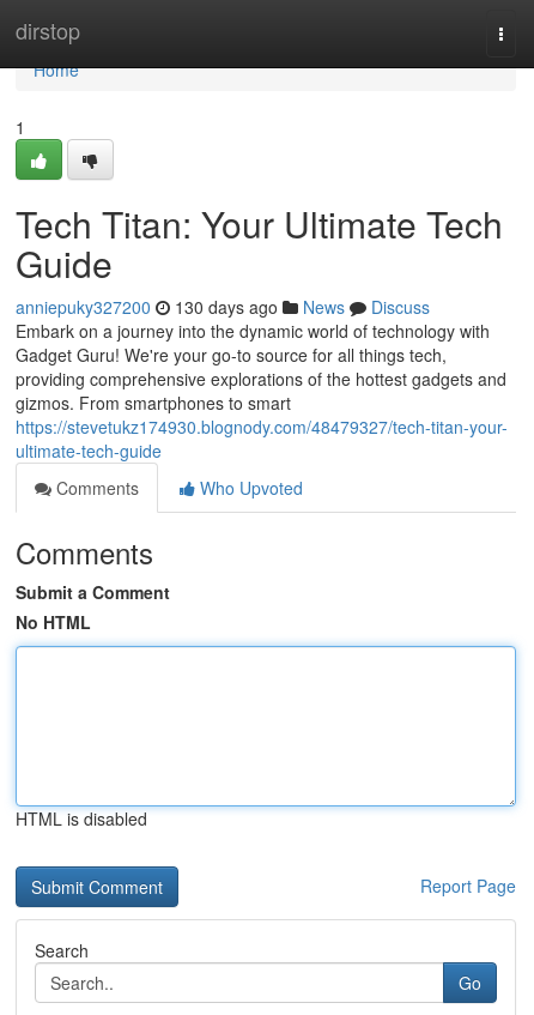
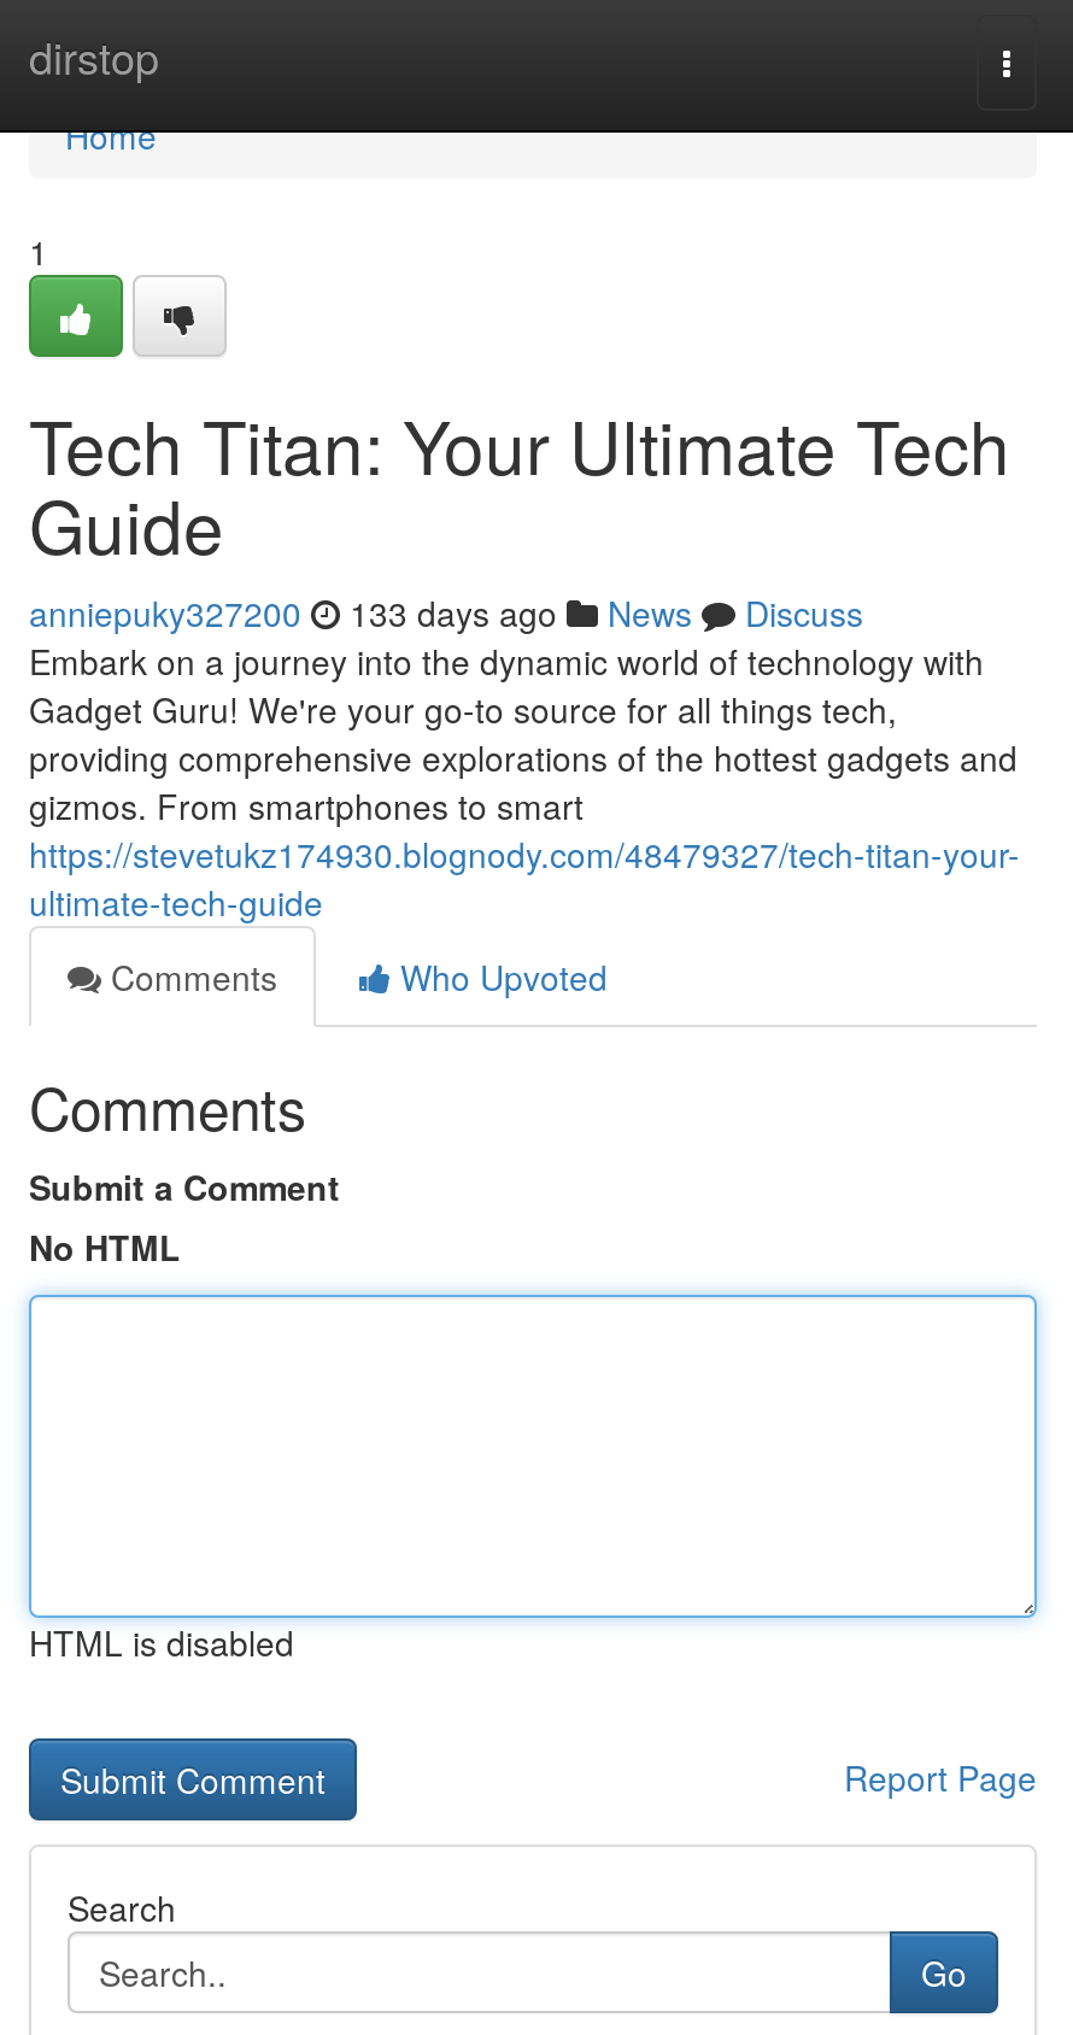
- anniepuky327200 130 days ago News Discuss
+ anniepuky327200 133 days ago News Discuss
